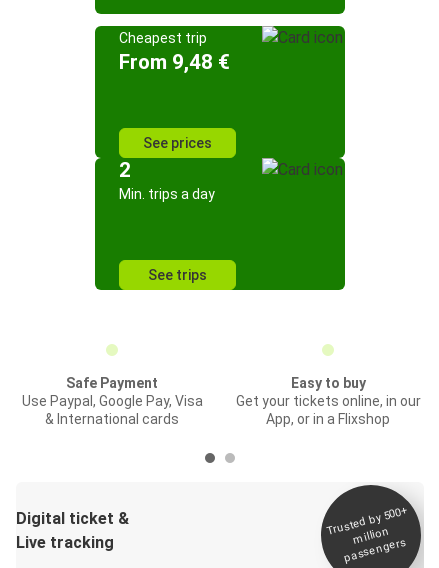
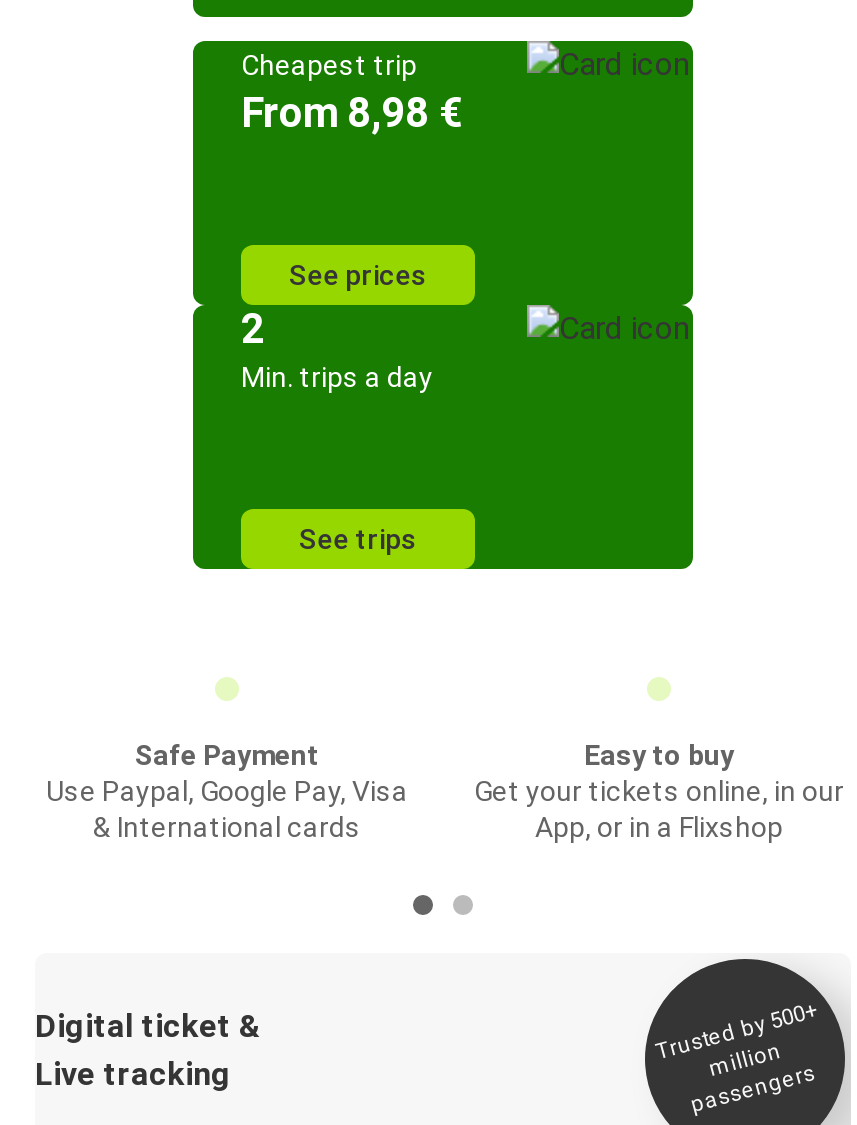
- From 9,48 €
+ From 8,98 €
